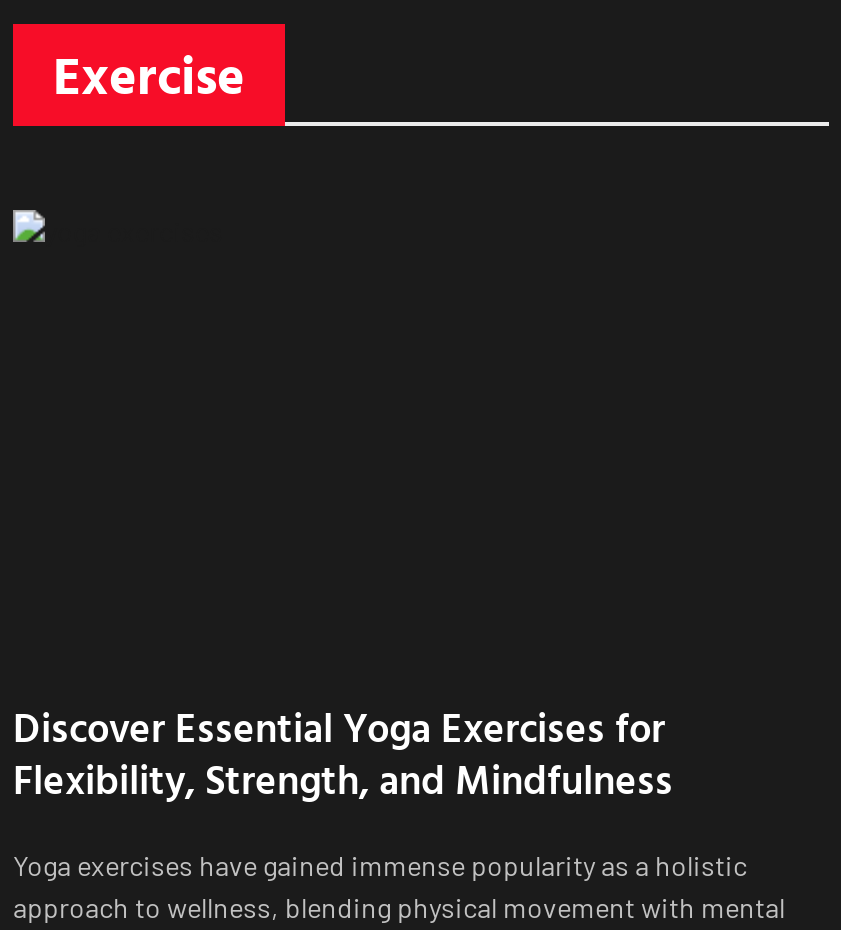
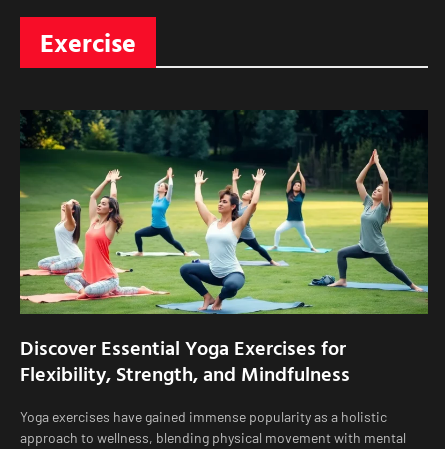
+ [image]
